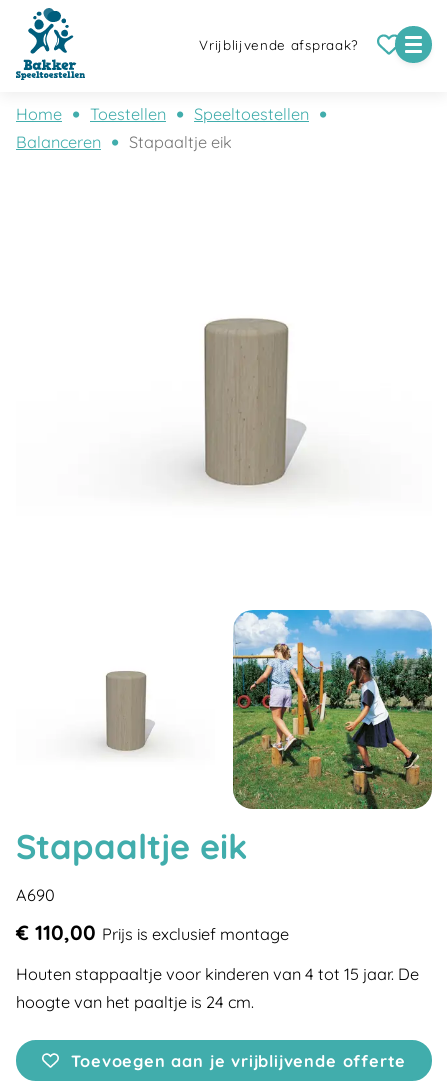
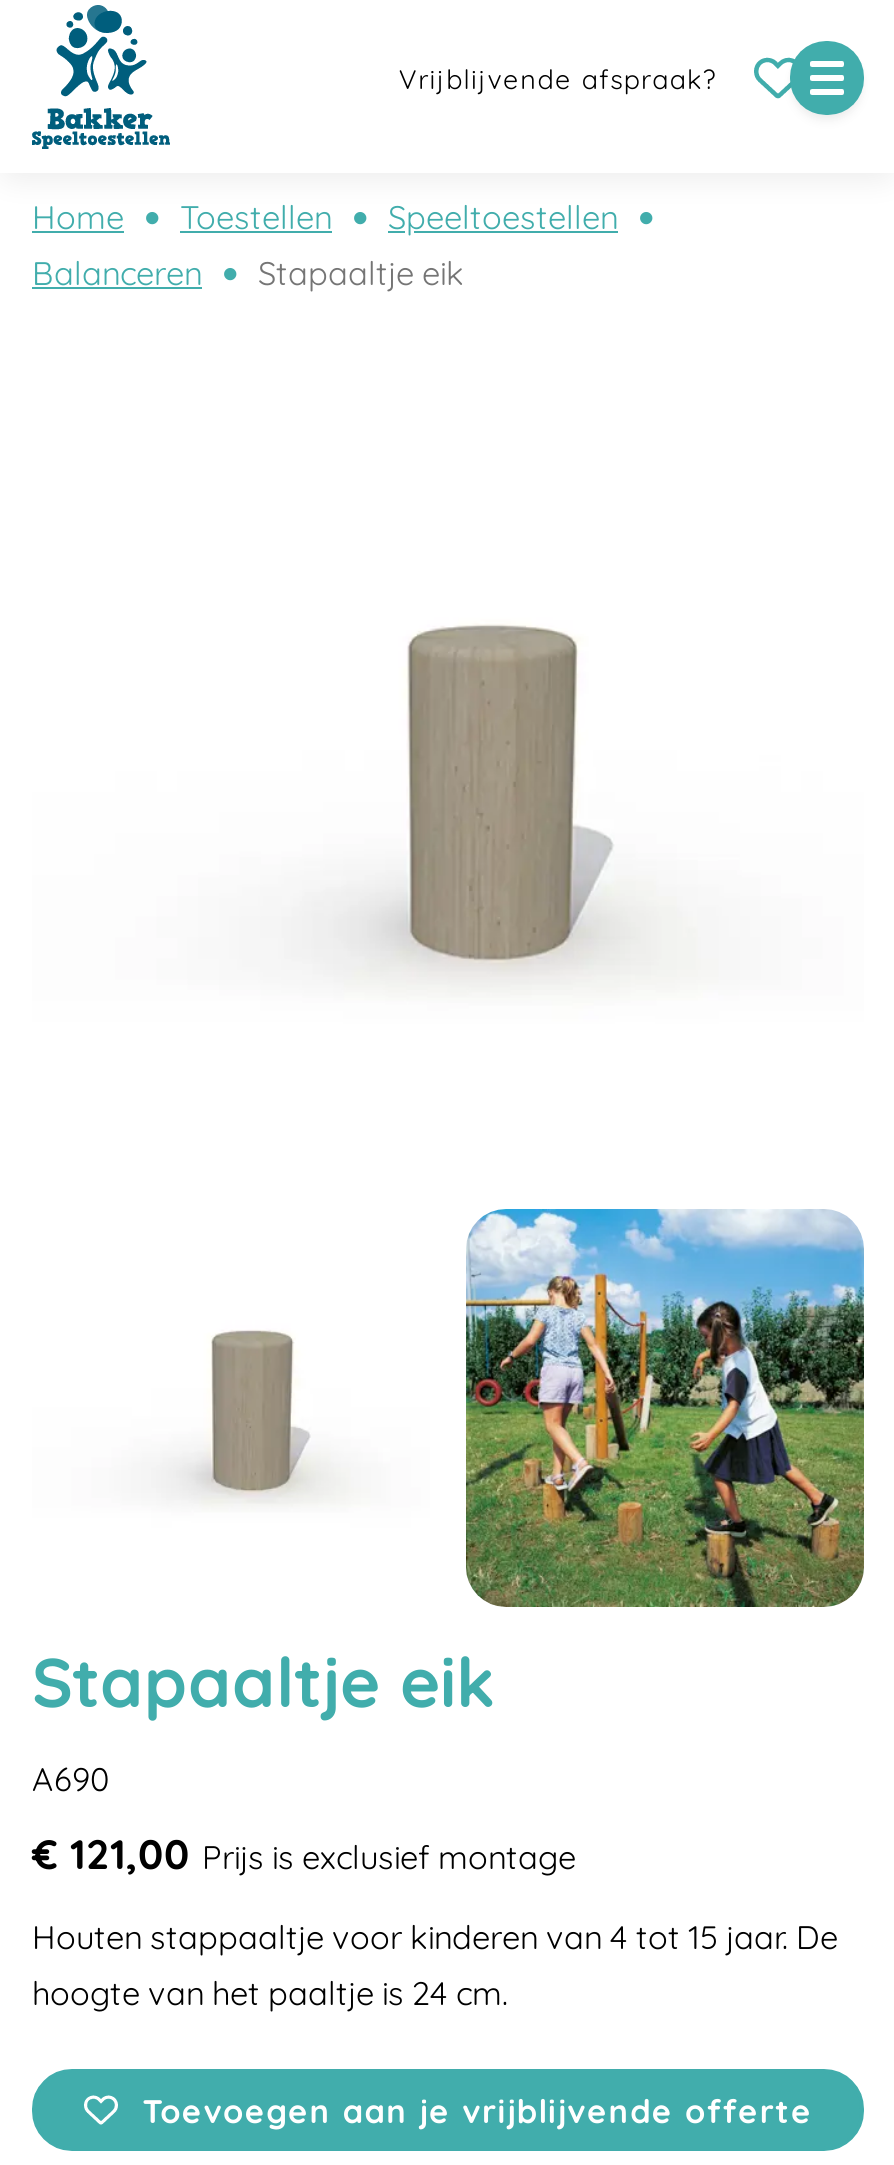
- € 110,00 Prijs is exclusief montage
+ € 121,00 Prijs is exclusief montage
